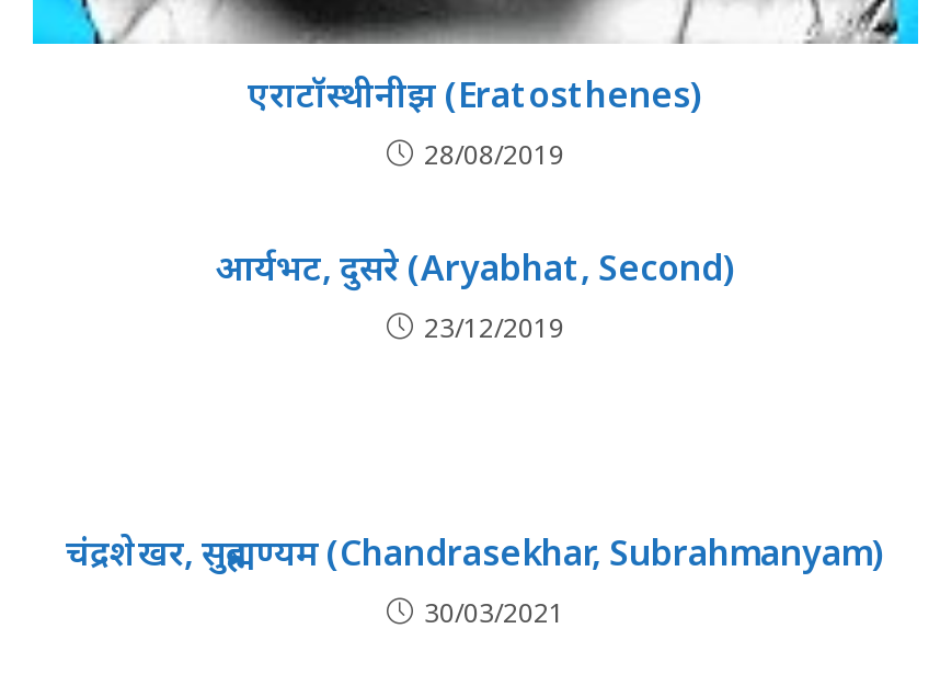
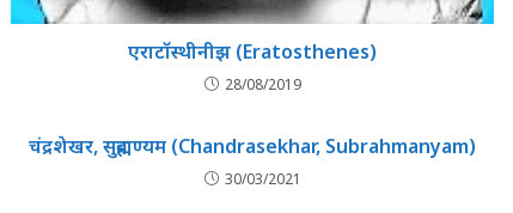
- आर्यभट, दुसरे (Aryabhat, Second)
- 23/12/2019
